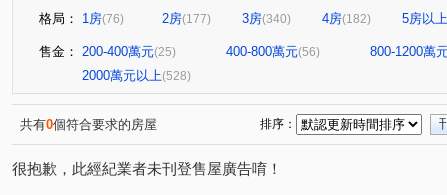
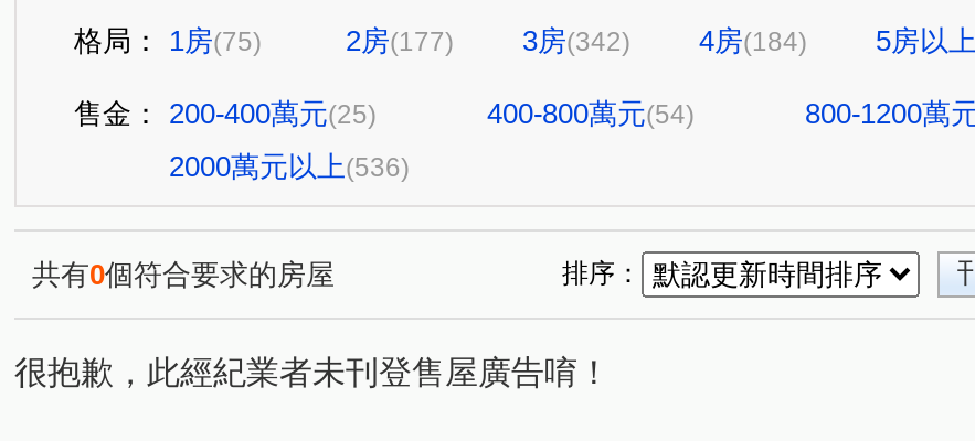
- 格局： 1房(76)
+ 格局： 1房(75)

- 3房(340)
+ 3房(342)

- 4房(182)
+ 4房(184)

- 400-800萬元(56)
+ 400-800萬元(54)

- 2000萬元以上(528)
+ 2000萬元以上(536)
